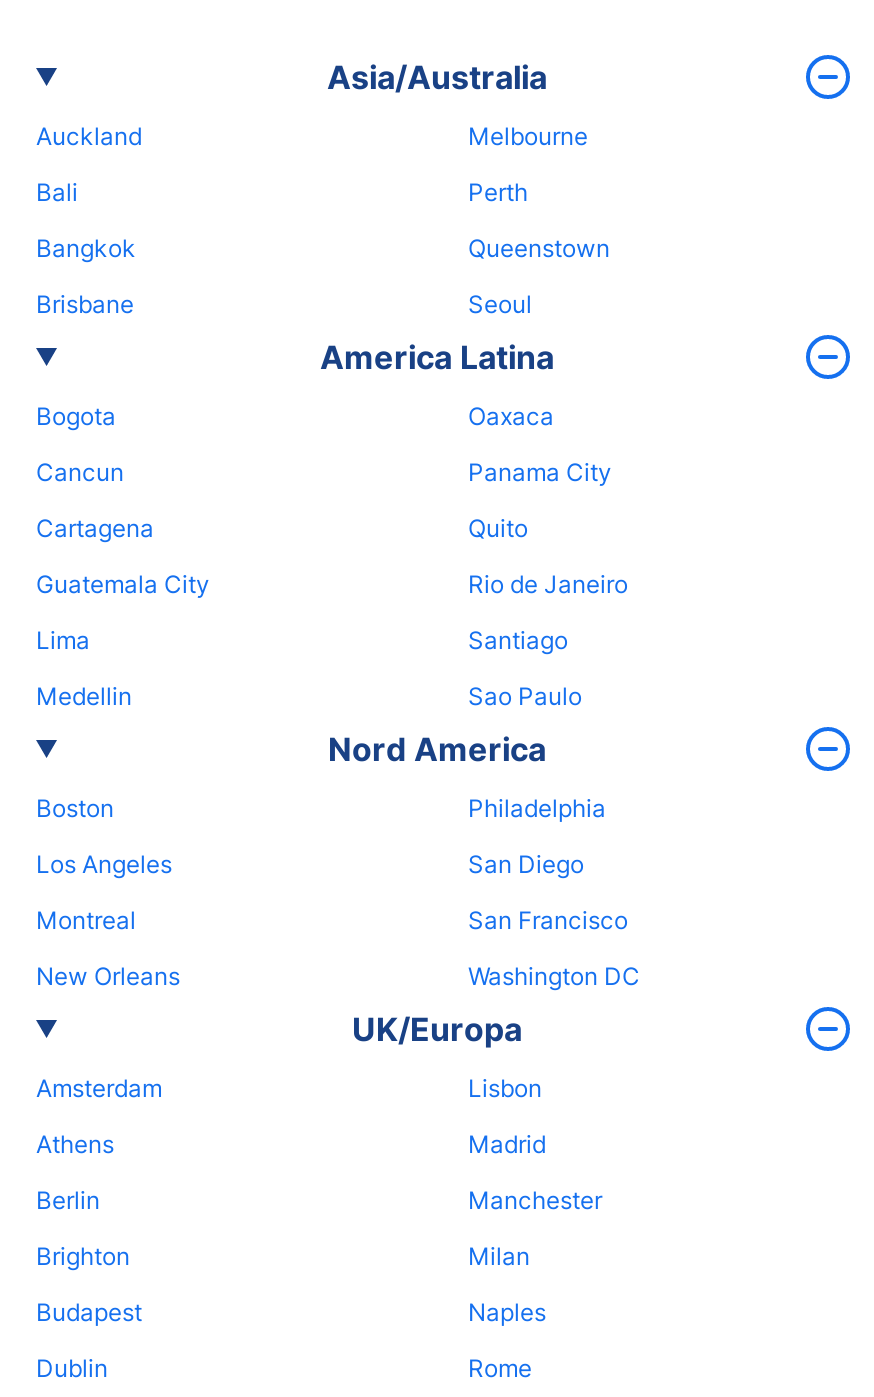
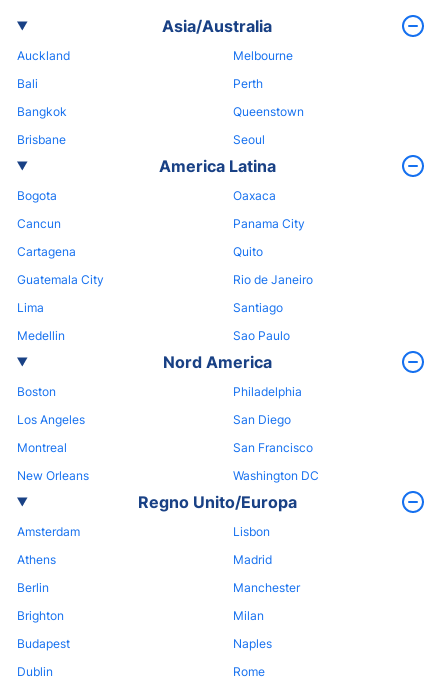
- UK/Europa
+ Regno Unito/Europa
